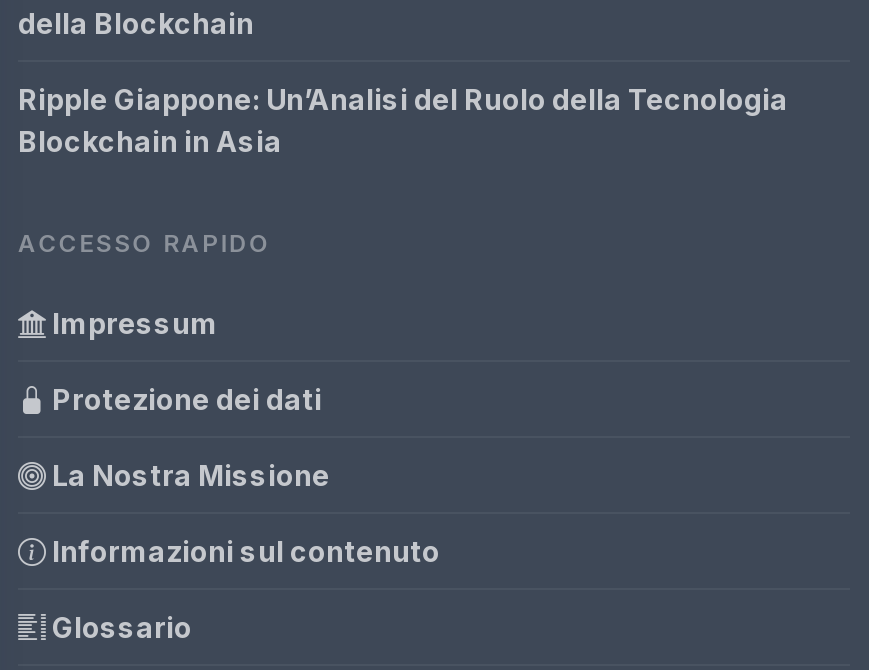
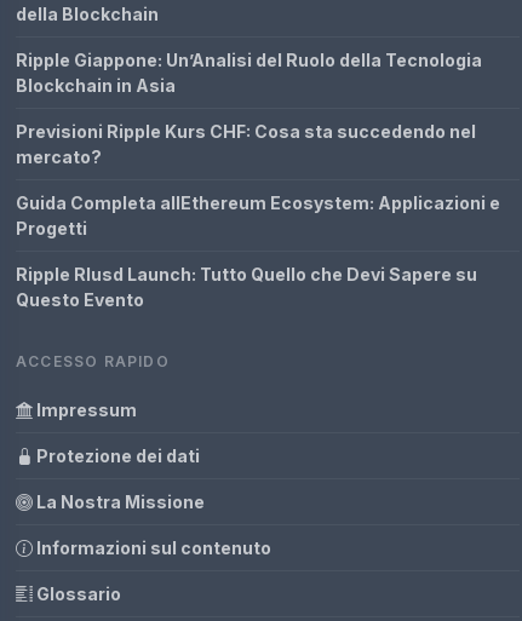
+ Previsioni Ripple Kurs CHF: Cosa sta succedendo nel
+ mercato?
+ Guida Completa allEthereum Ecosystem: Applicazioni e
+ Progetti
+ Ripple Rlusd Launch: Tutto Quello che Devi Sapere su
+ Questo Evento
